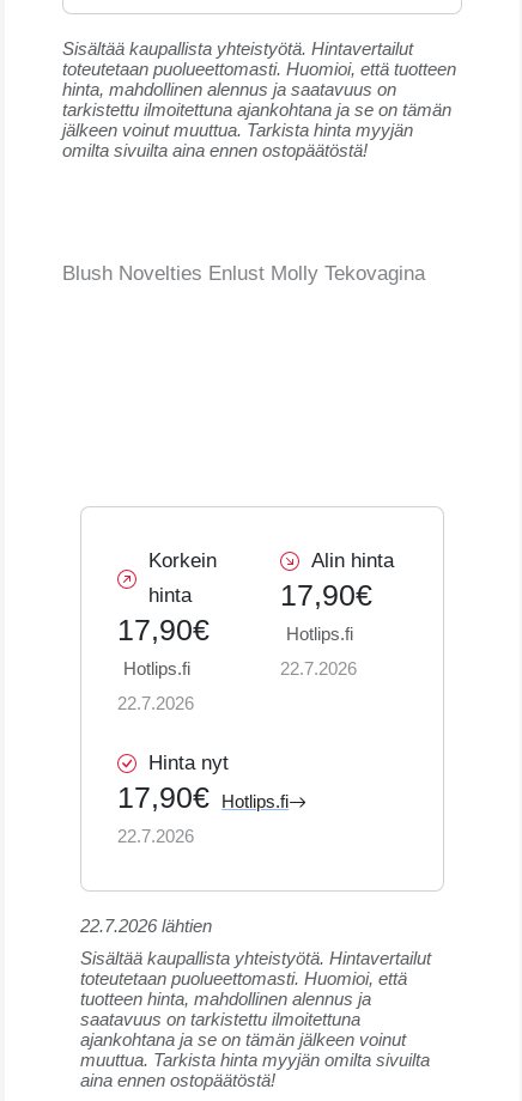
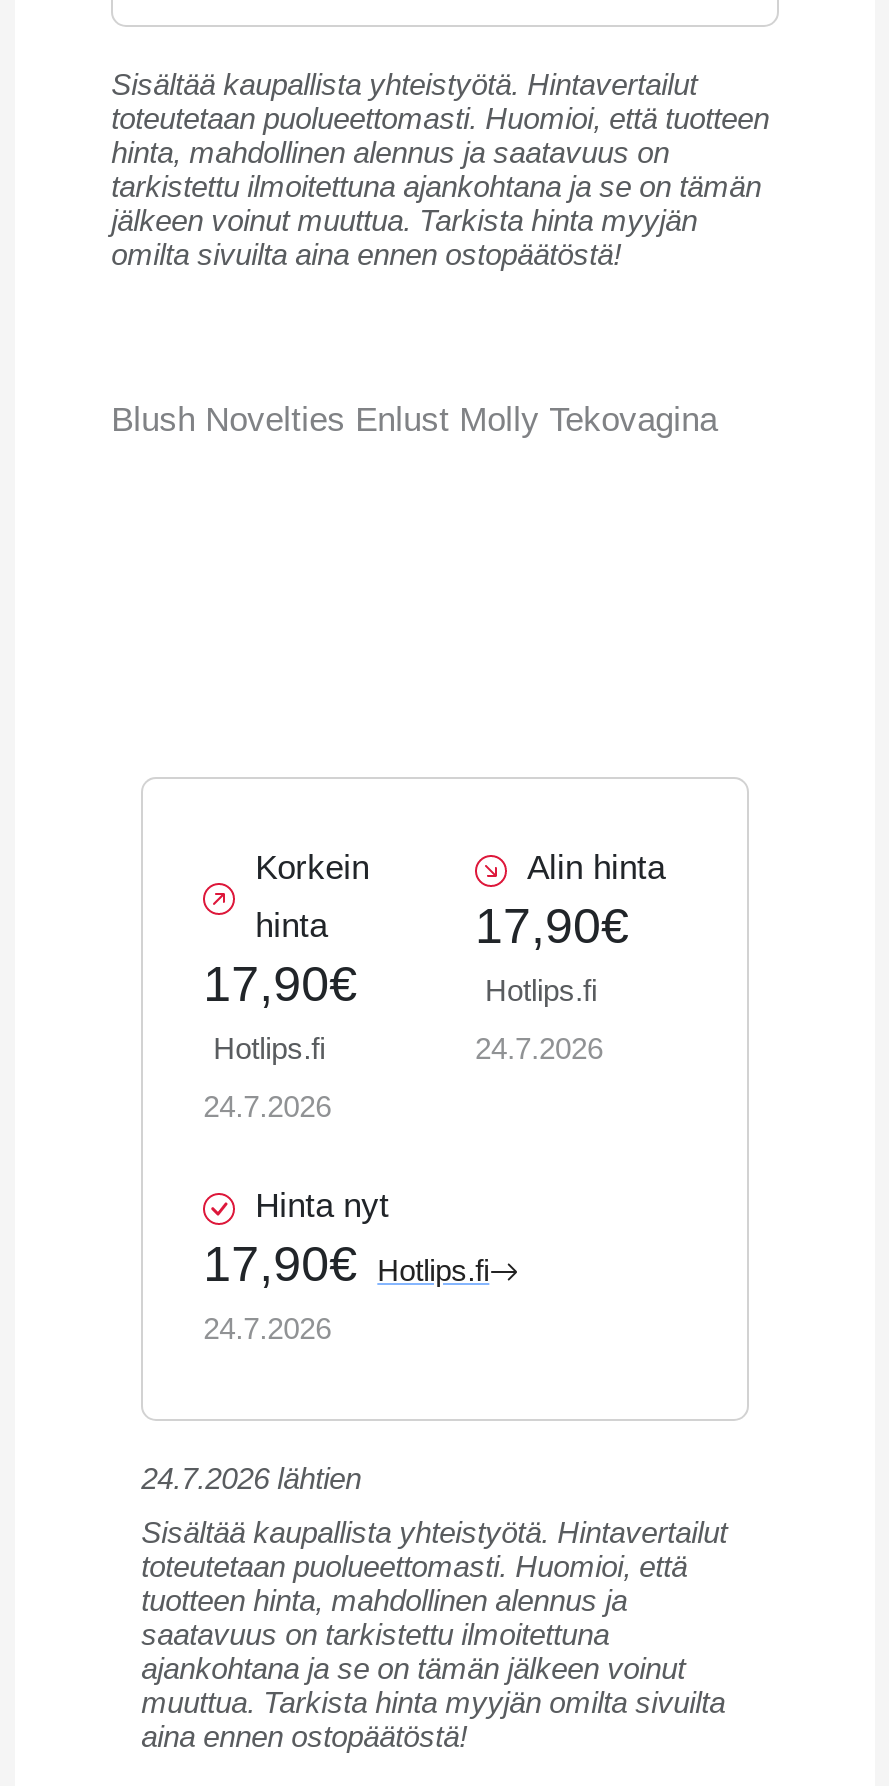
- 22.7.2026
+ 24.7.2026

- 22.7.2026
+ 24.7.2026

- 22.7.2026
+ 24.7.2026

- 22.7.2026 lähtien
+ 24.7.2026 lähtien
